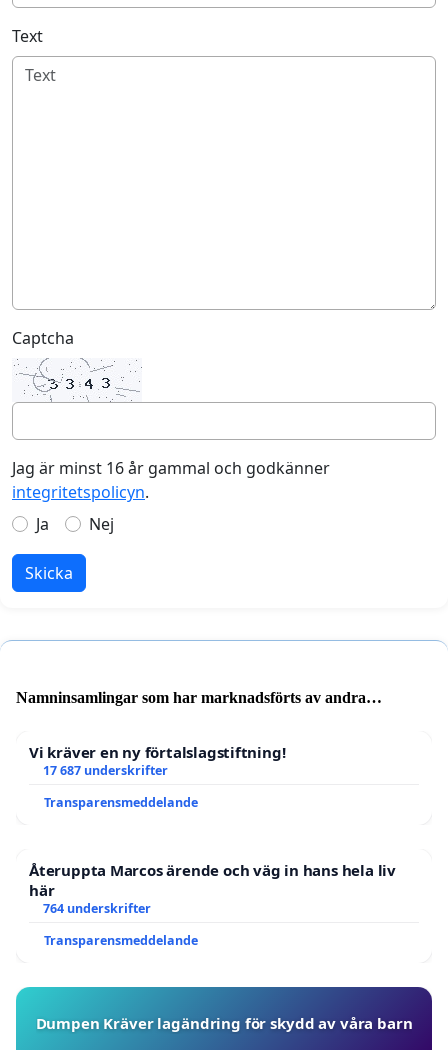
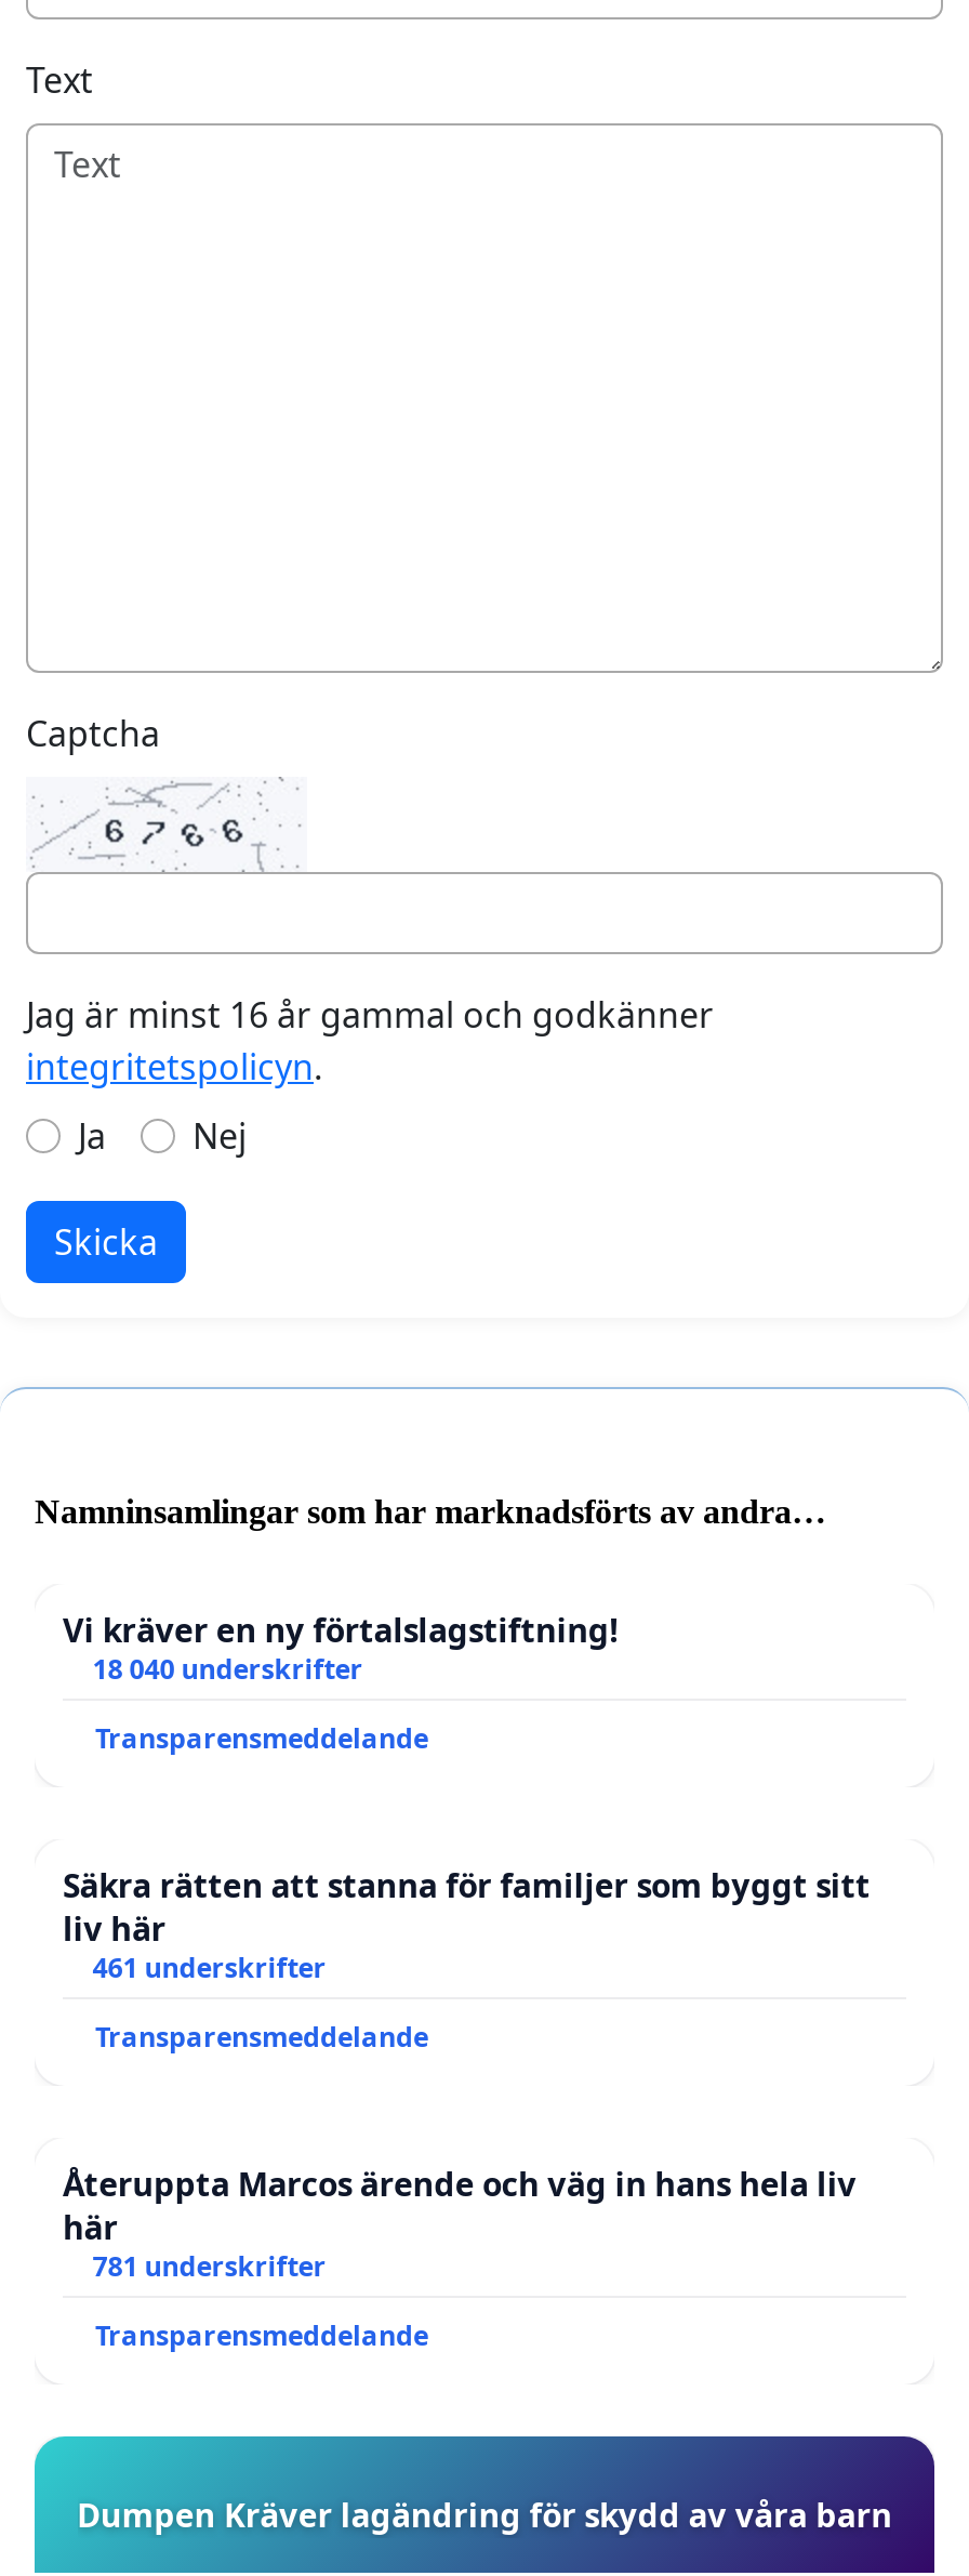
- 17 687 underskrifter
+ 18 040 underskrifter
+ Transparensmeddelande
+ Säkra rätten att stanna för familjer som byggt sitt
+ liv här
+ 461 underskrifter

- 764 underskrifter
+ 781 underskrifter
